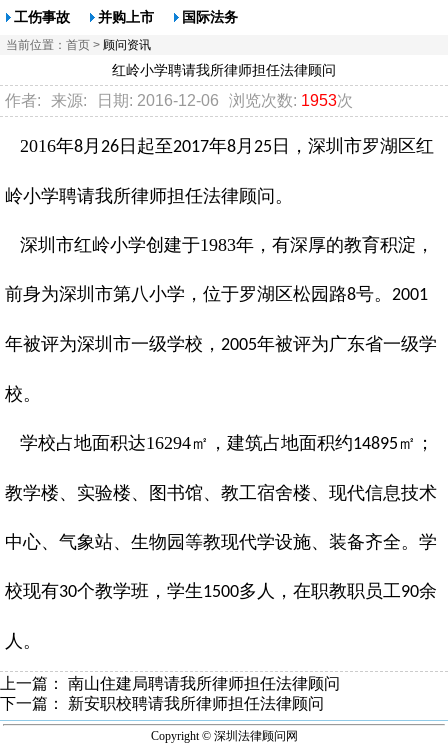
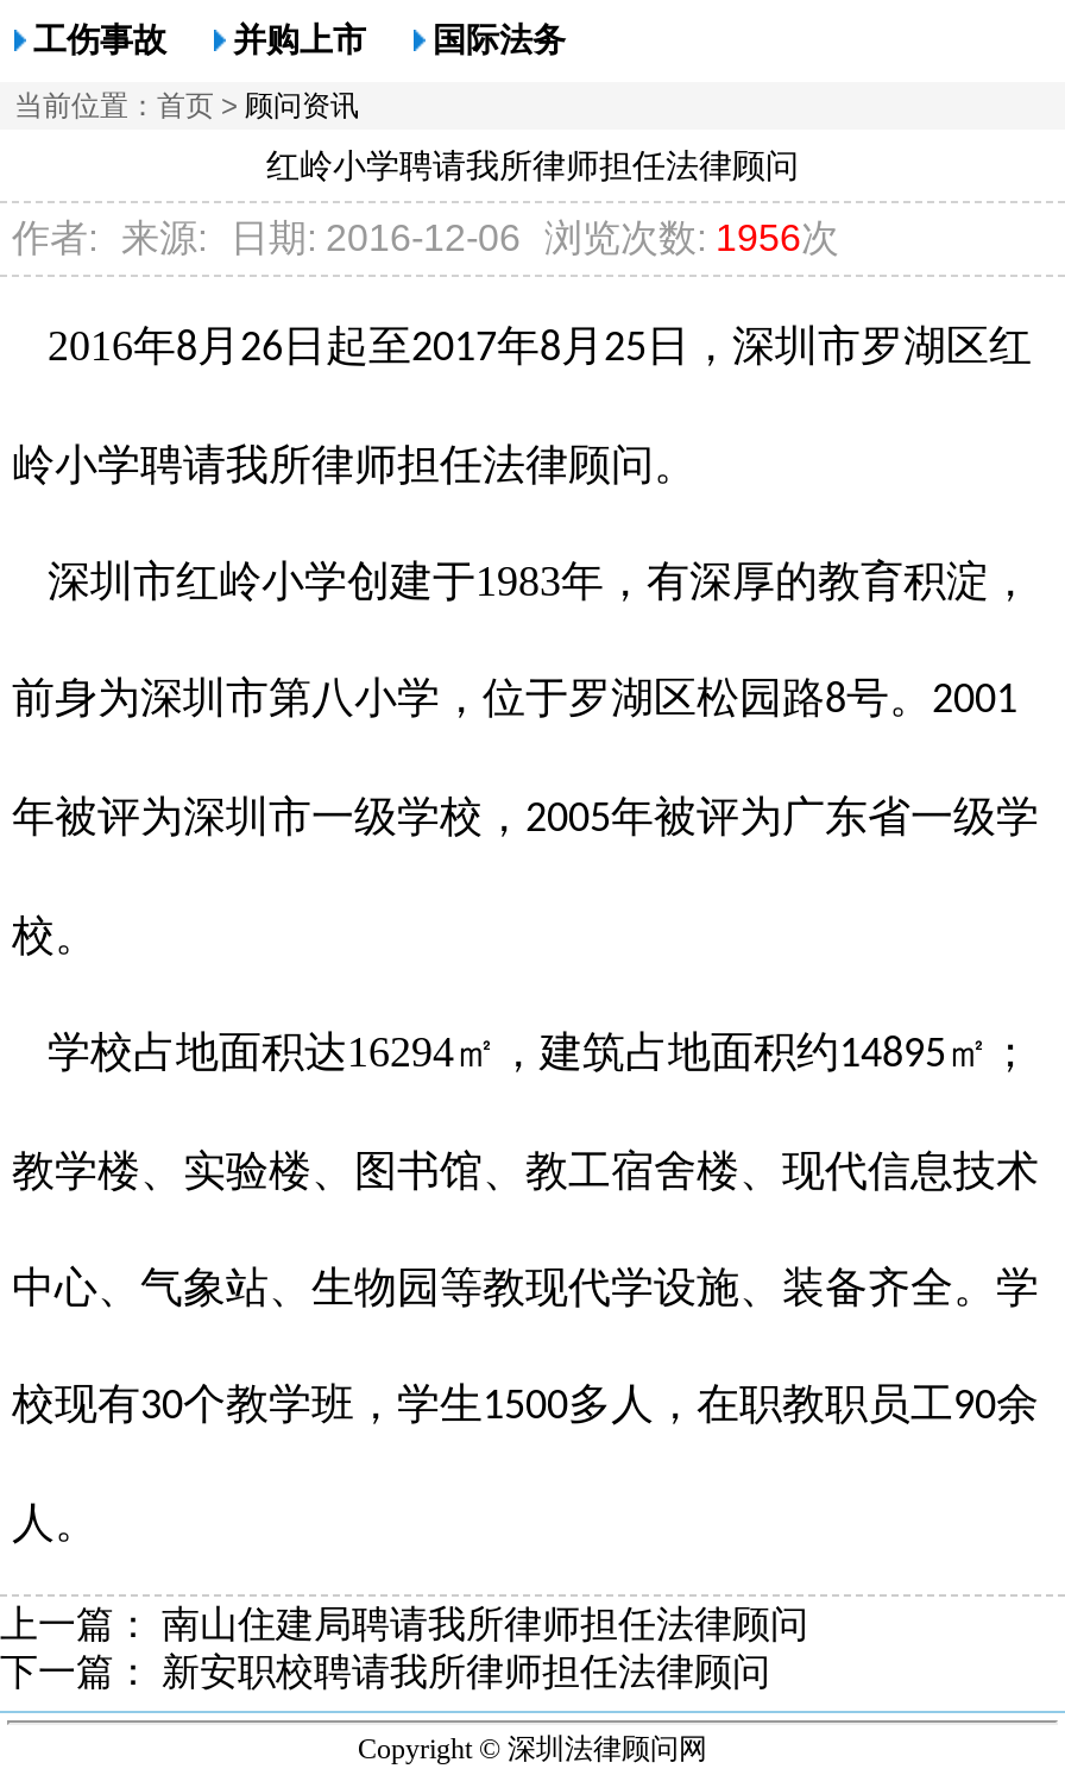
- 作者: 来源: 日期: 2016-12-06 浏览次数: 1953次
+ 作者: 来源: 日期: 2016-12-06 浏览次数: 1956次
